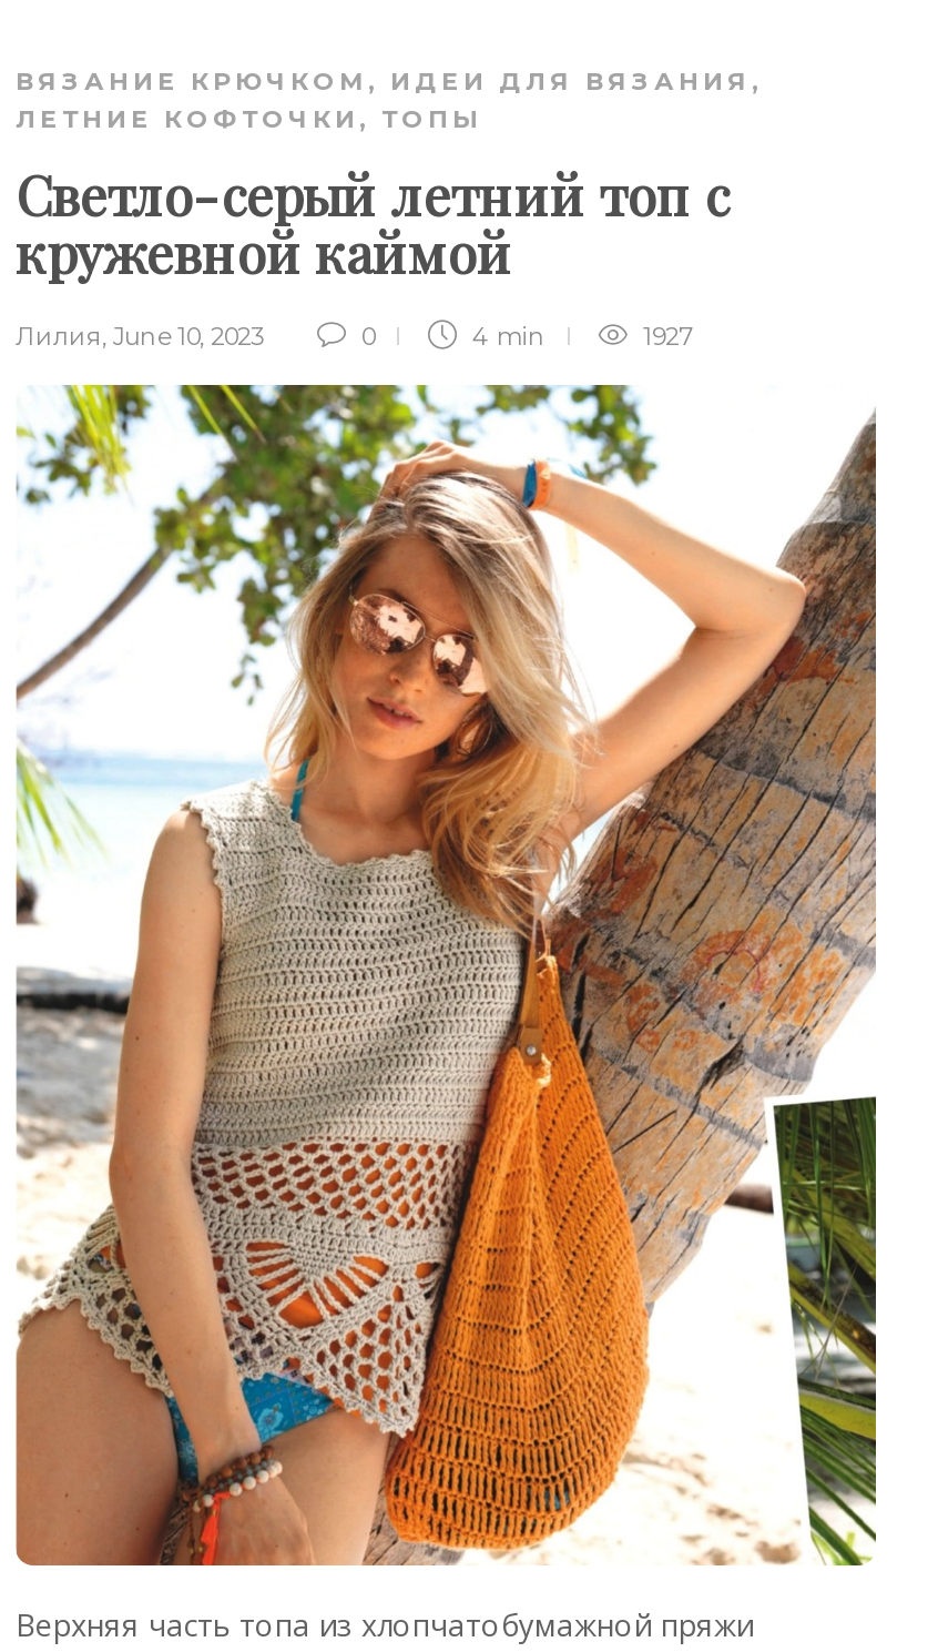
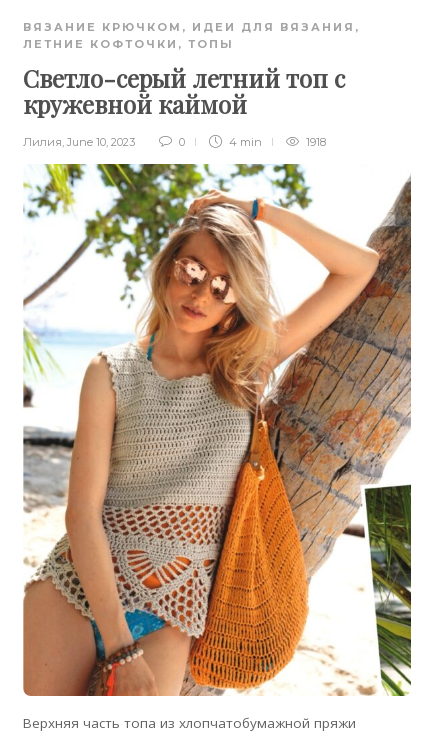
- 1927
+ 1918
